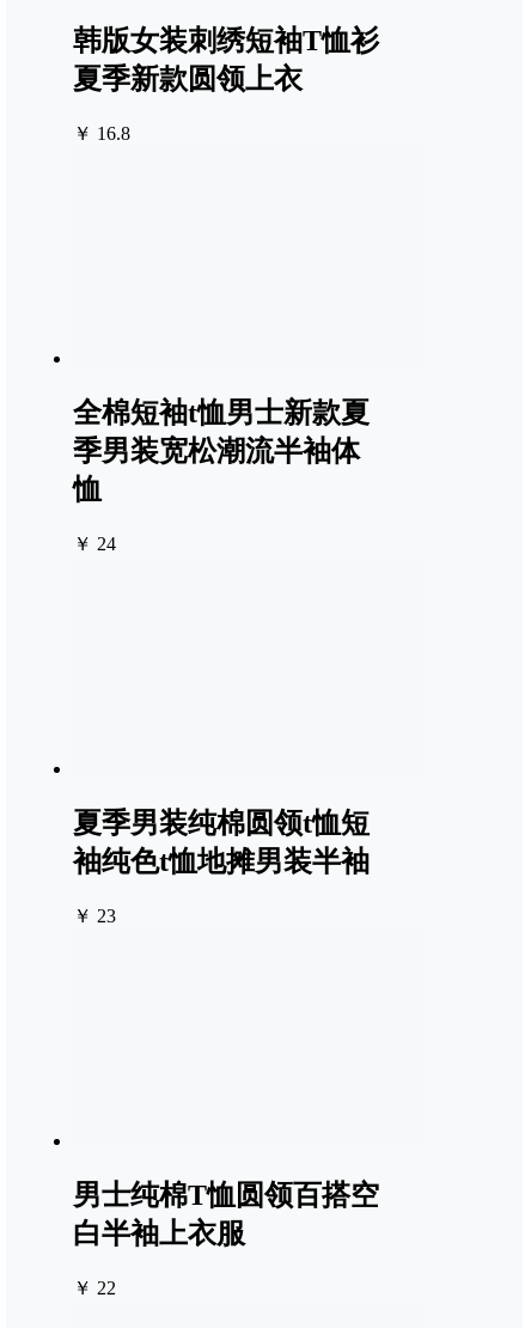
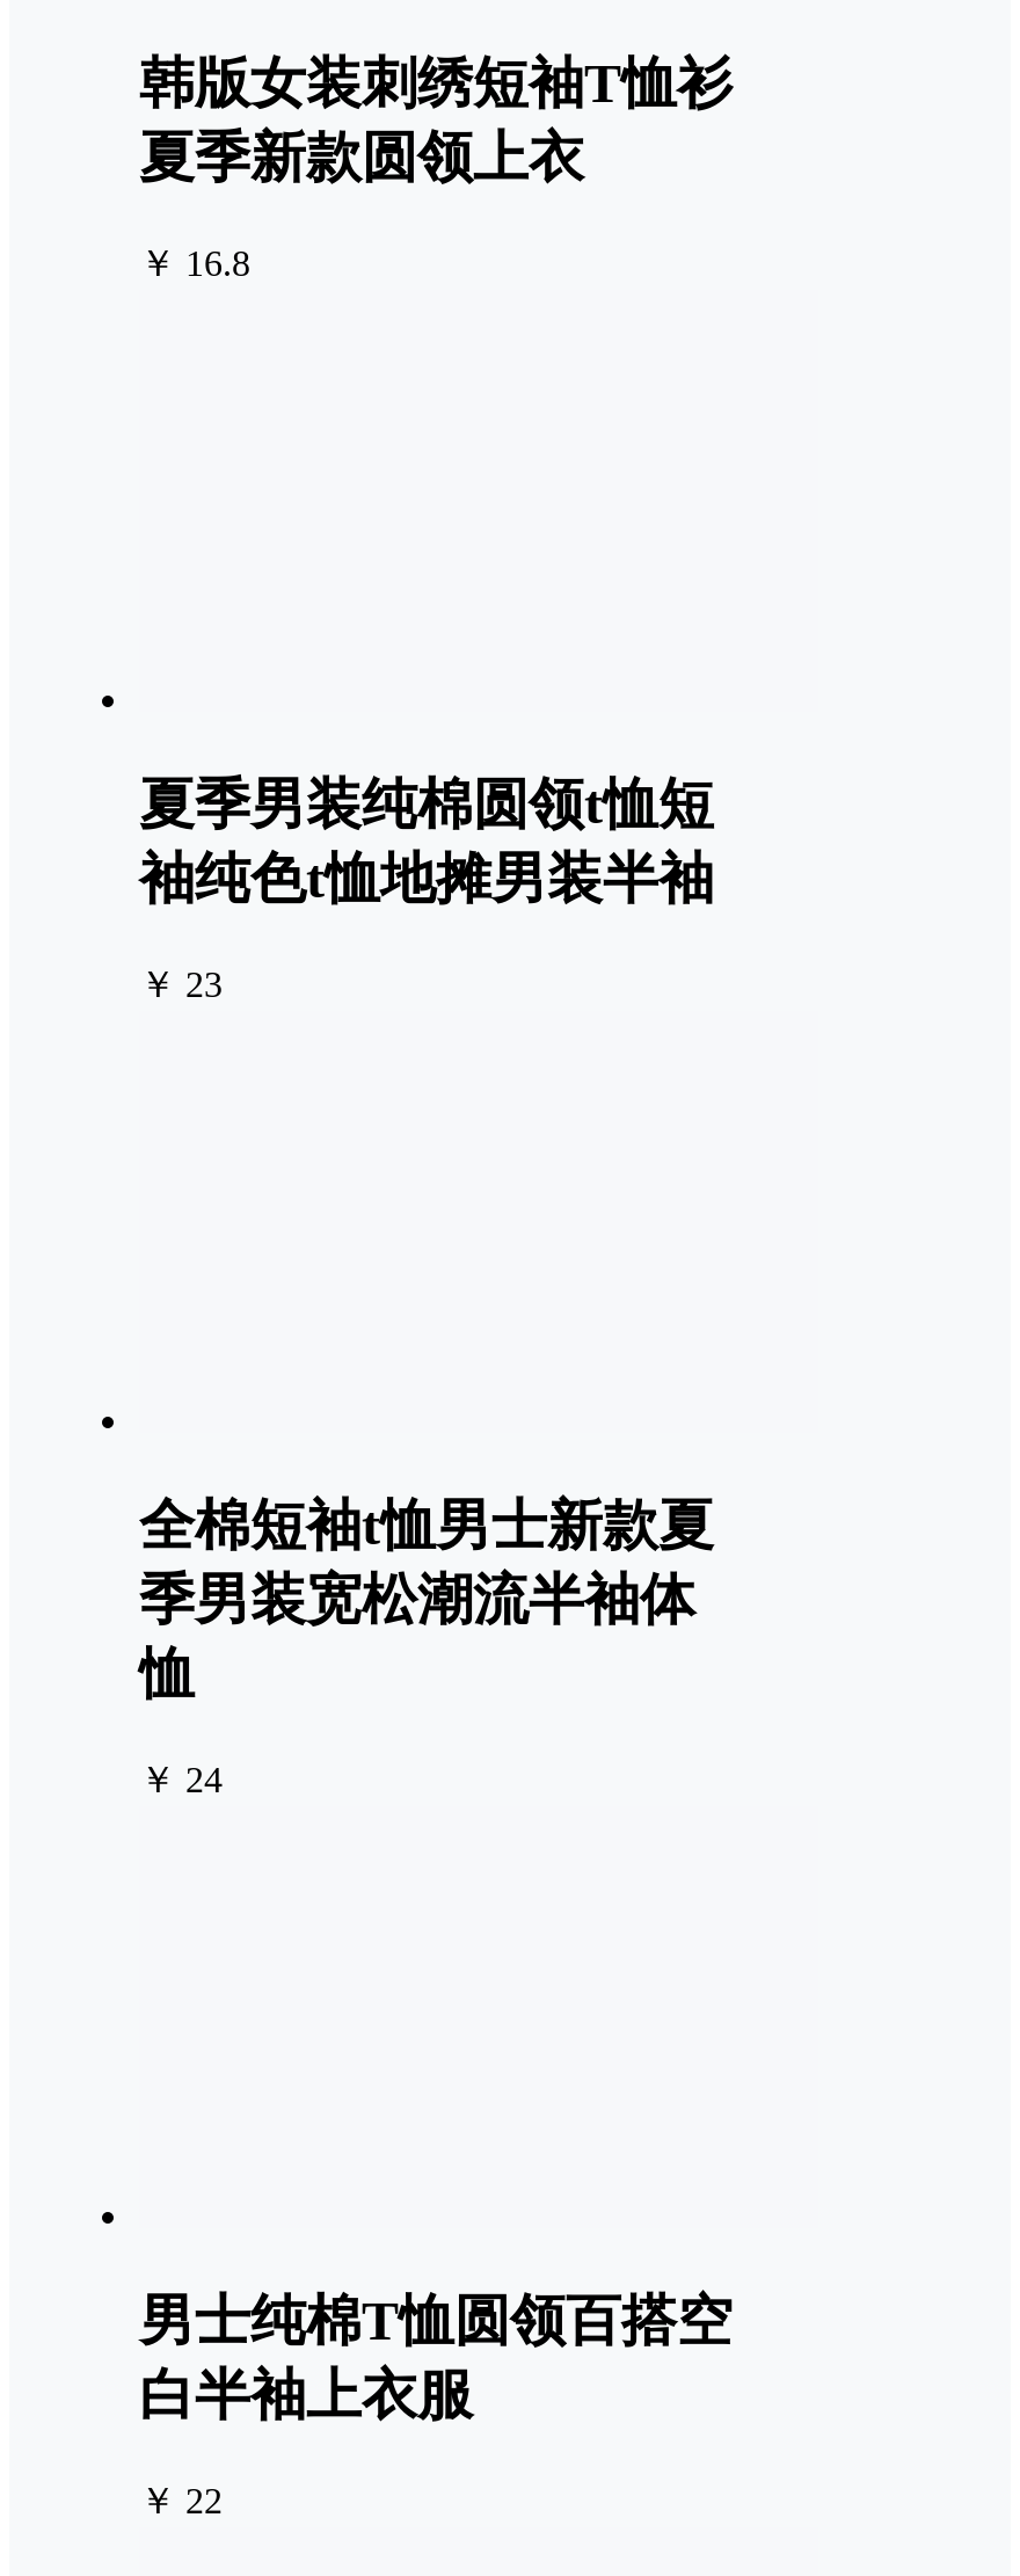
moved down: 全棉短袖t恤男士新款夏 | 季男装宽松潮流半袖体 | 恤 | ￥ 24

moved up: 夏季男装纯棉圆领t恤短 | 袖纯色t恤地摊男装半袖 | ￥ 23
